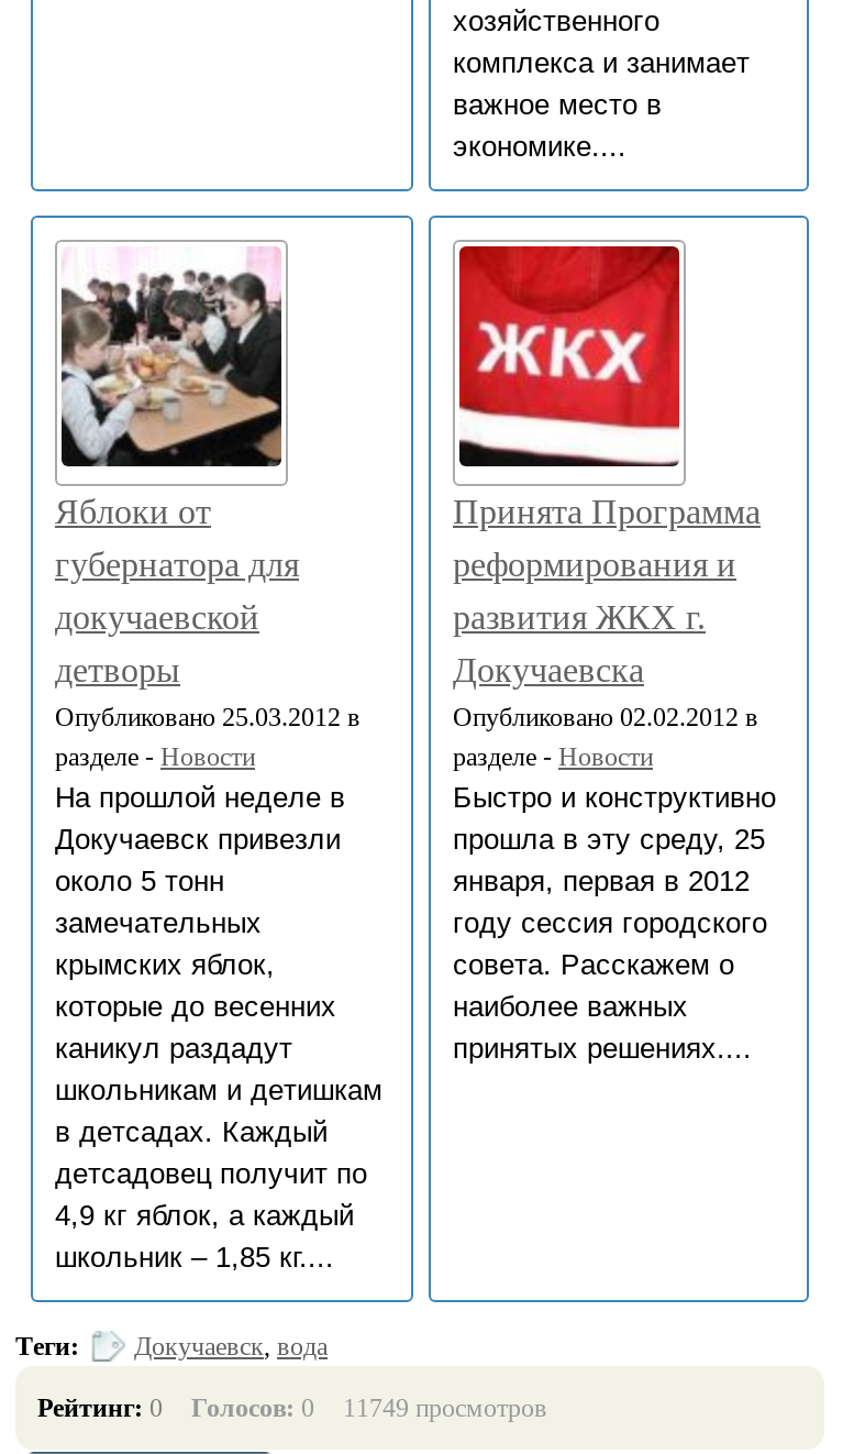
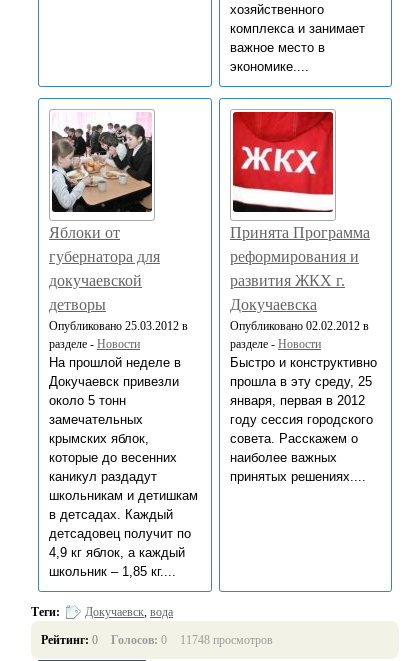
- Рейтинг: 0 Голосов: 0 11749 просмотров
+ Рейтинг: 0 Голосов: 0 11748 просмотров
